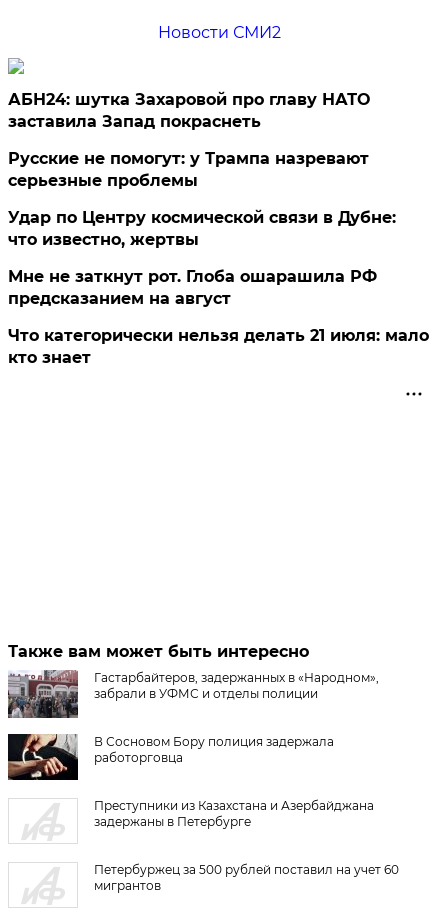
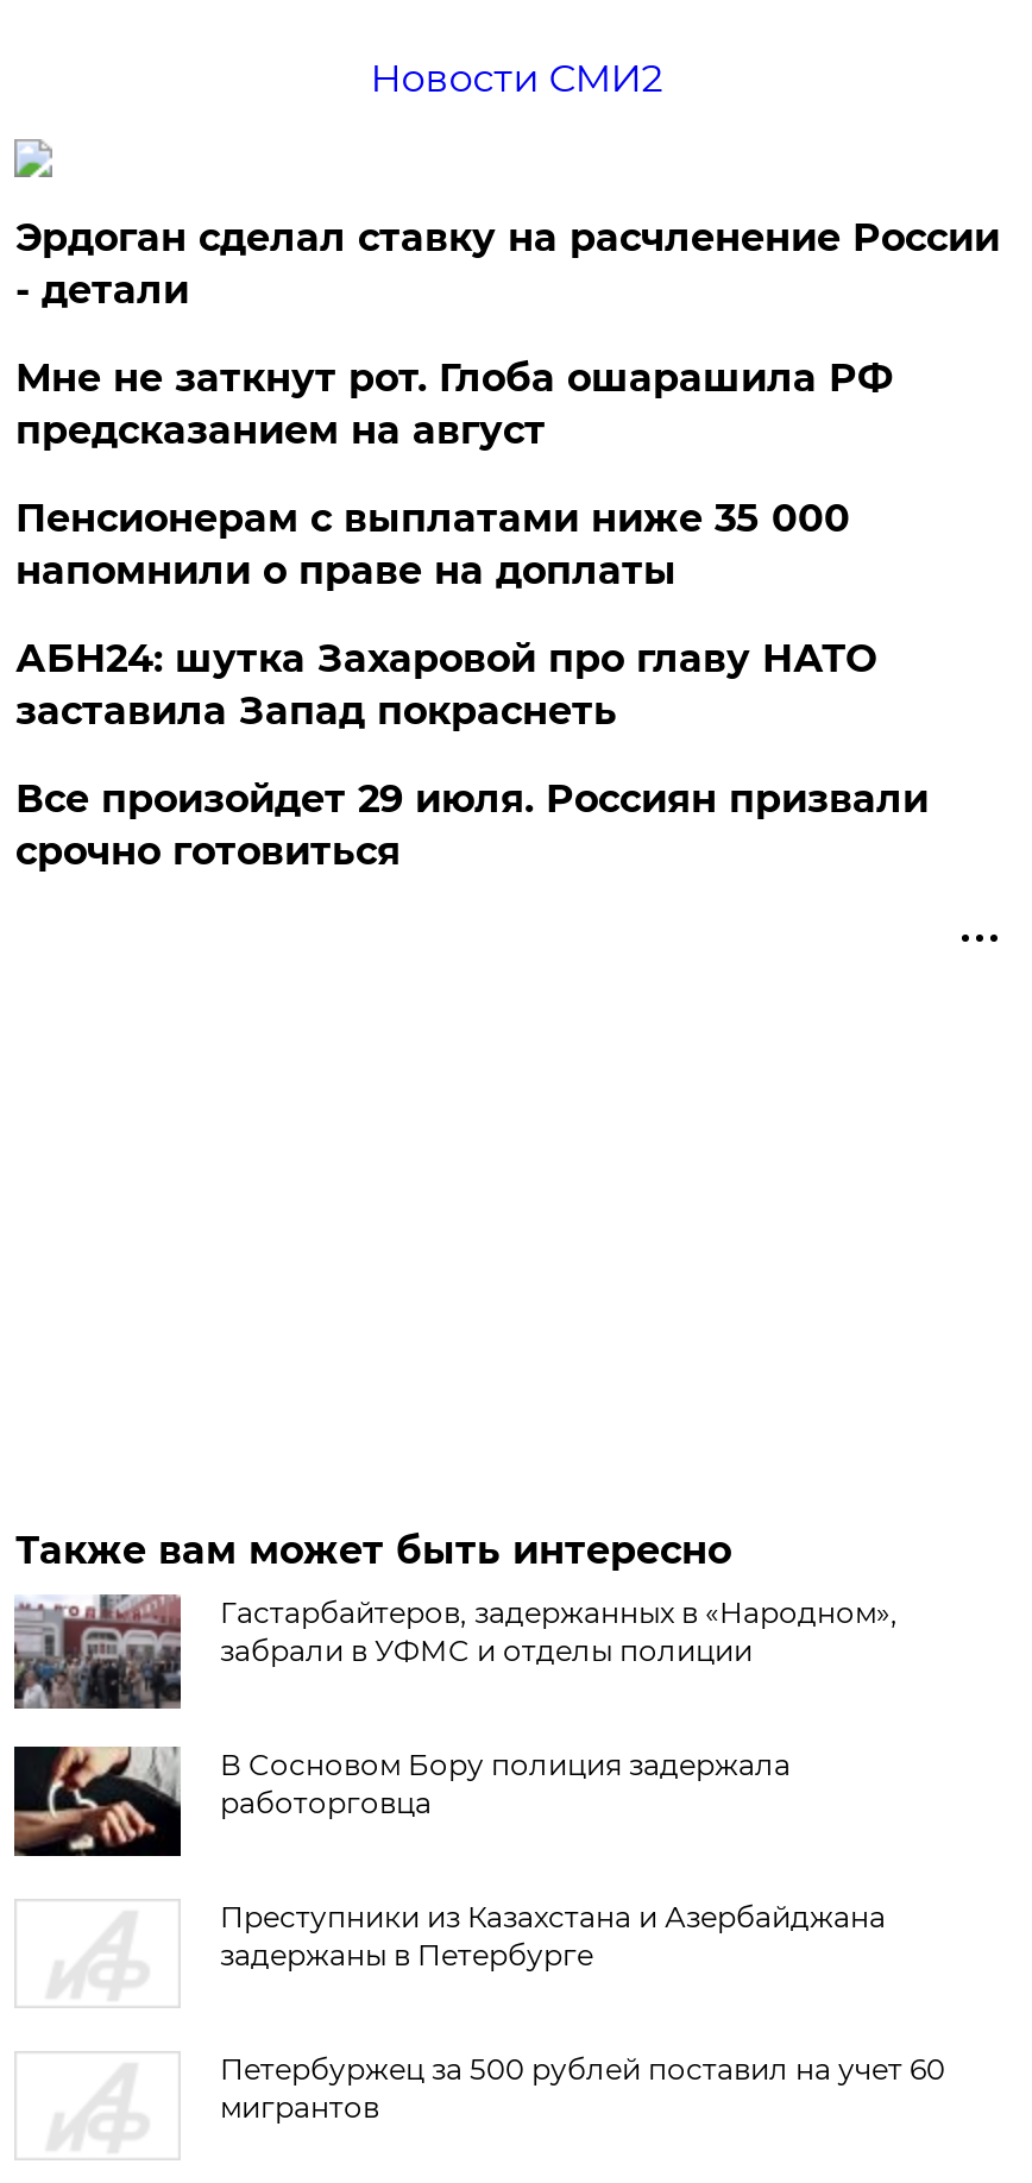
+ Эрдоган сделал ставку на расчленение России
+ - детали
+ Пенсионерам с выплатами ниже 35 000
+ напомнили о праве на доплаты

moved down: АБН24: шутка Захаровой про главу НАТО | заставила Запад покраснеть

- Русские не помогут: у Трампа назревают
- серьезные проблемы
- Удар по Центру космической связи в Дубне:
- что известно, жертвы
- Что категорически нельзя делать 21 июля: мало
- кто знает
+ Все произойдет 29 июля. Россиян призвали
+ срочно готовиться

moved up: Мне не заткнут рот. Глоба ошарашила РФ | предсказанием на август
